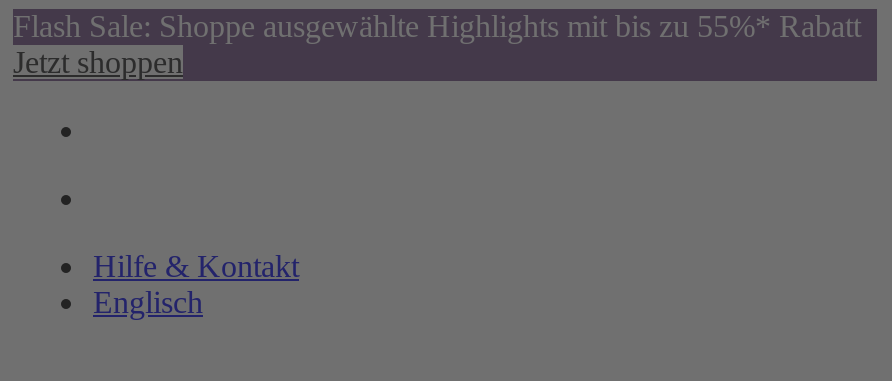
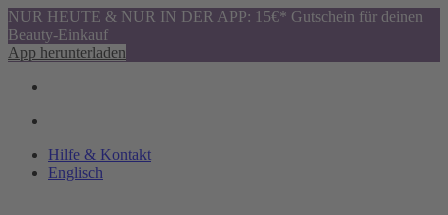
- Flash Sale: Shoppe ausgewählte Highlights mit bis zu 55%* Rabatt
- Jetzt shoppen
+ NUR HEUTE & NUR IN DER APP: 15€* Gutschein für deinen
+ Beauty-Einkauf
+ App herunterladen
